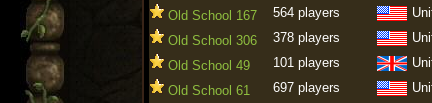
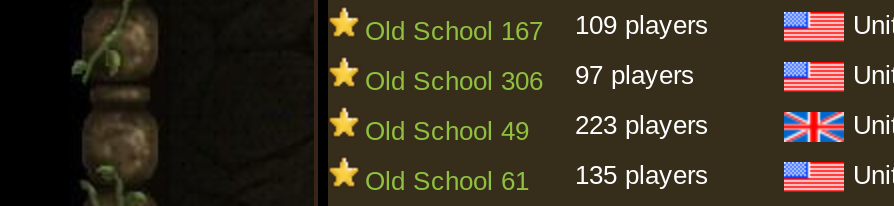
- Old School 167 564 players
+ Old School 167 109 players

- Old School 306 378 players
+ Old School 306 97 players

- Old School 49 101 players
+ Old School 49 223 players

- Old School 61 697 players
+ Old School 61 135 players
